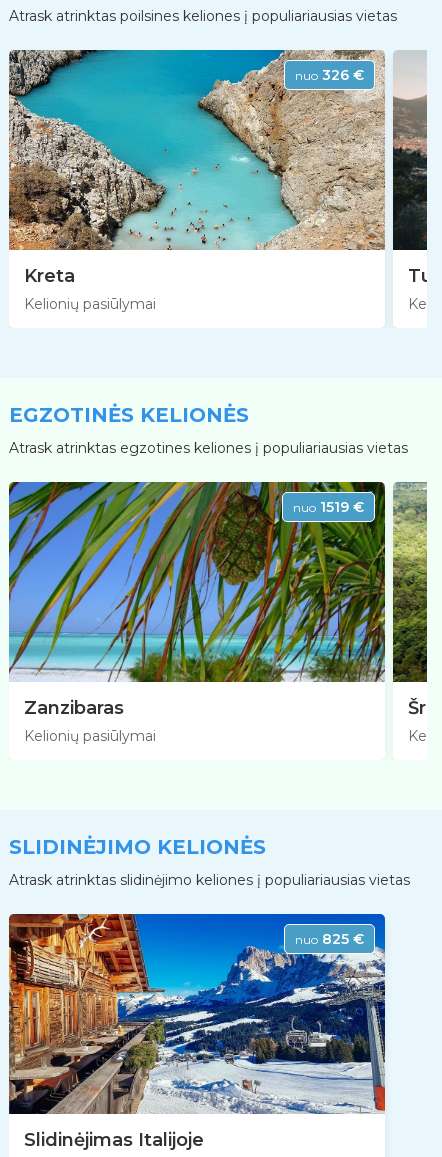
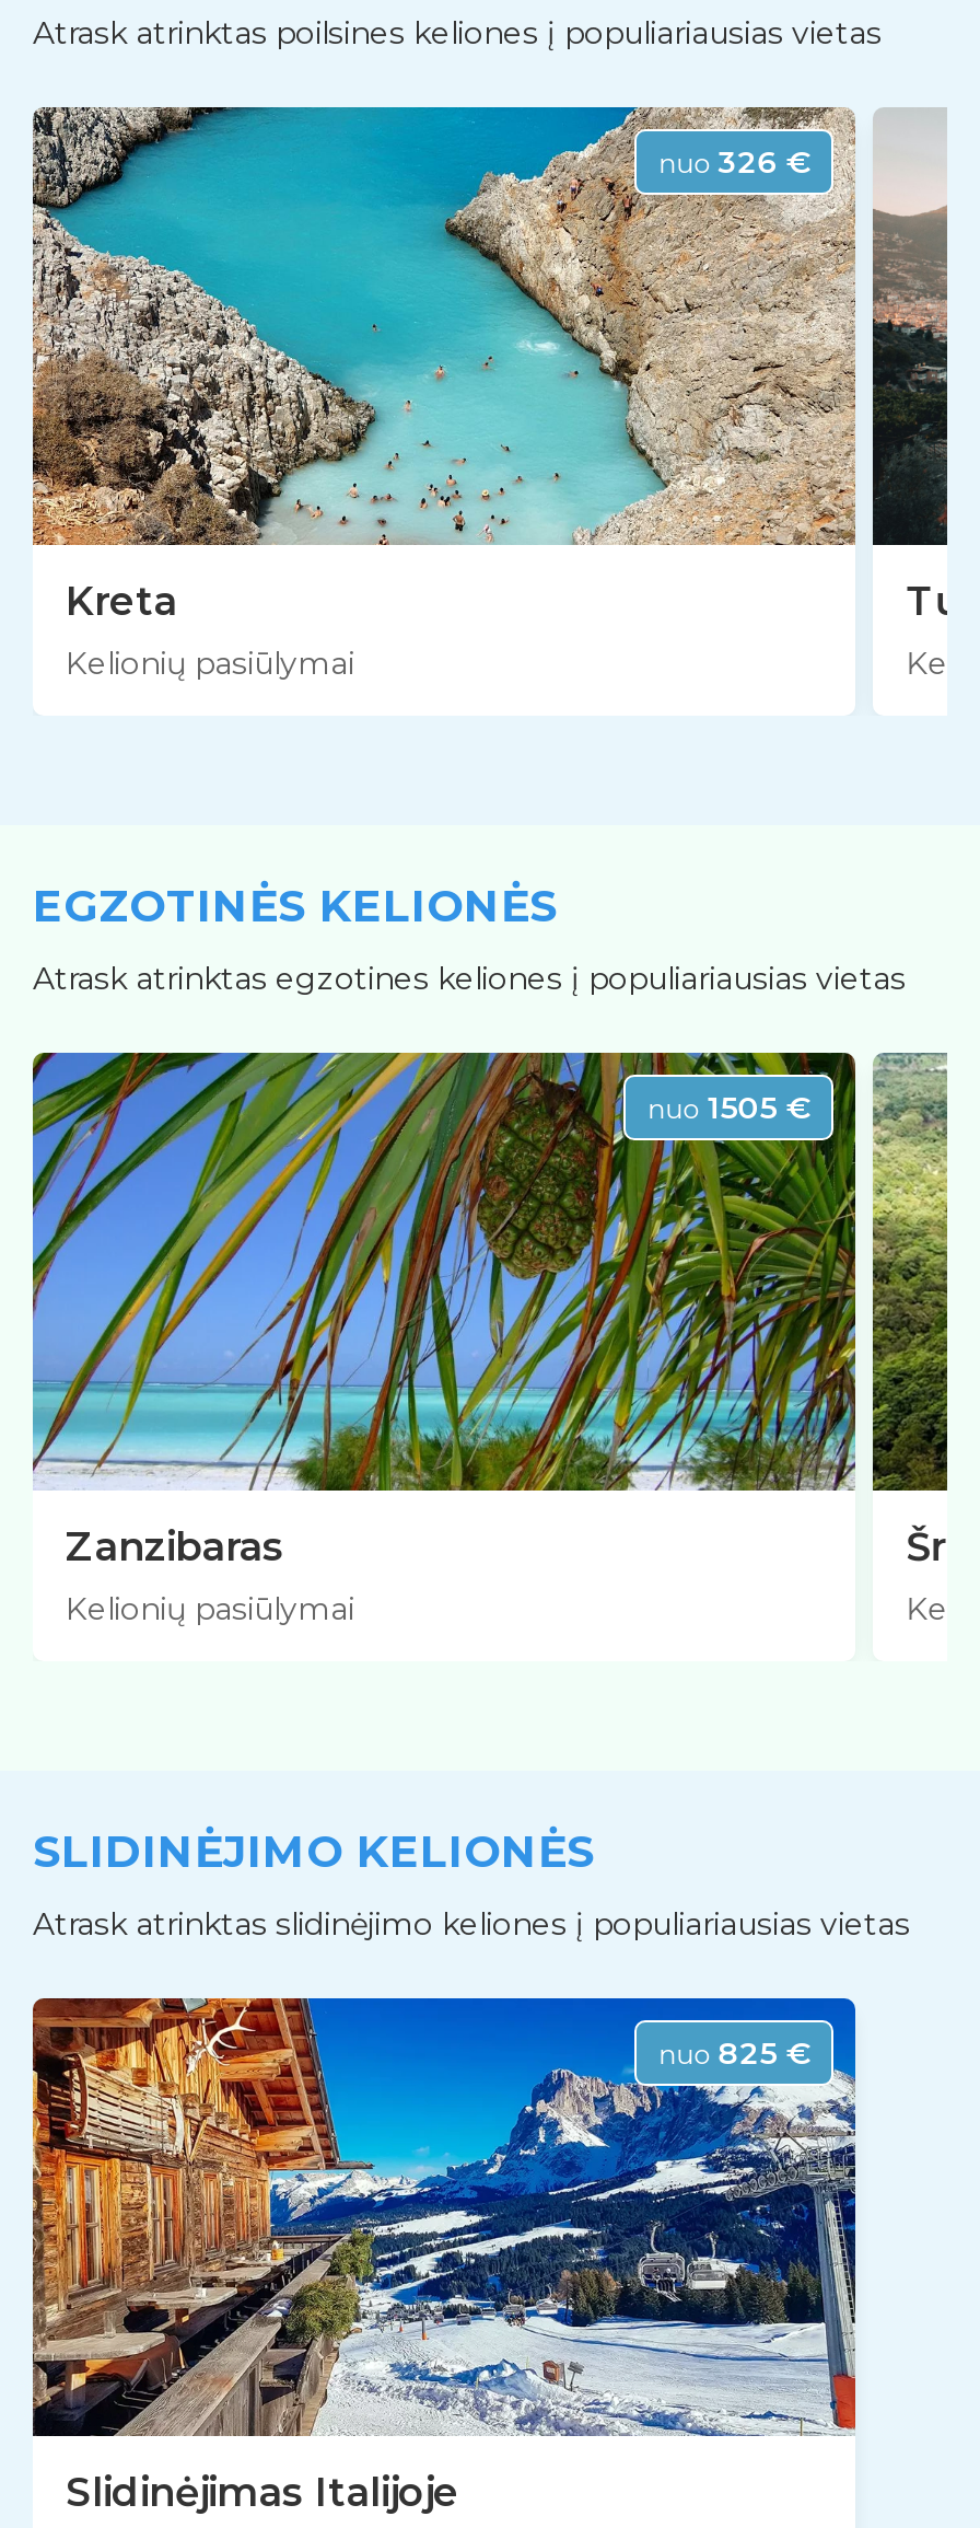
- nuo 1519 €
+ nuo 1505 €
